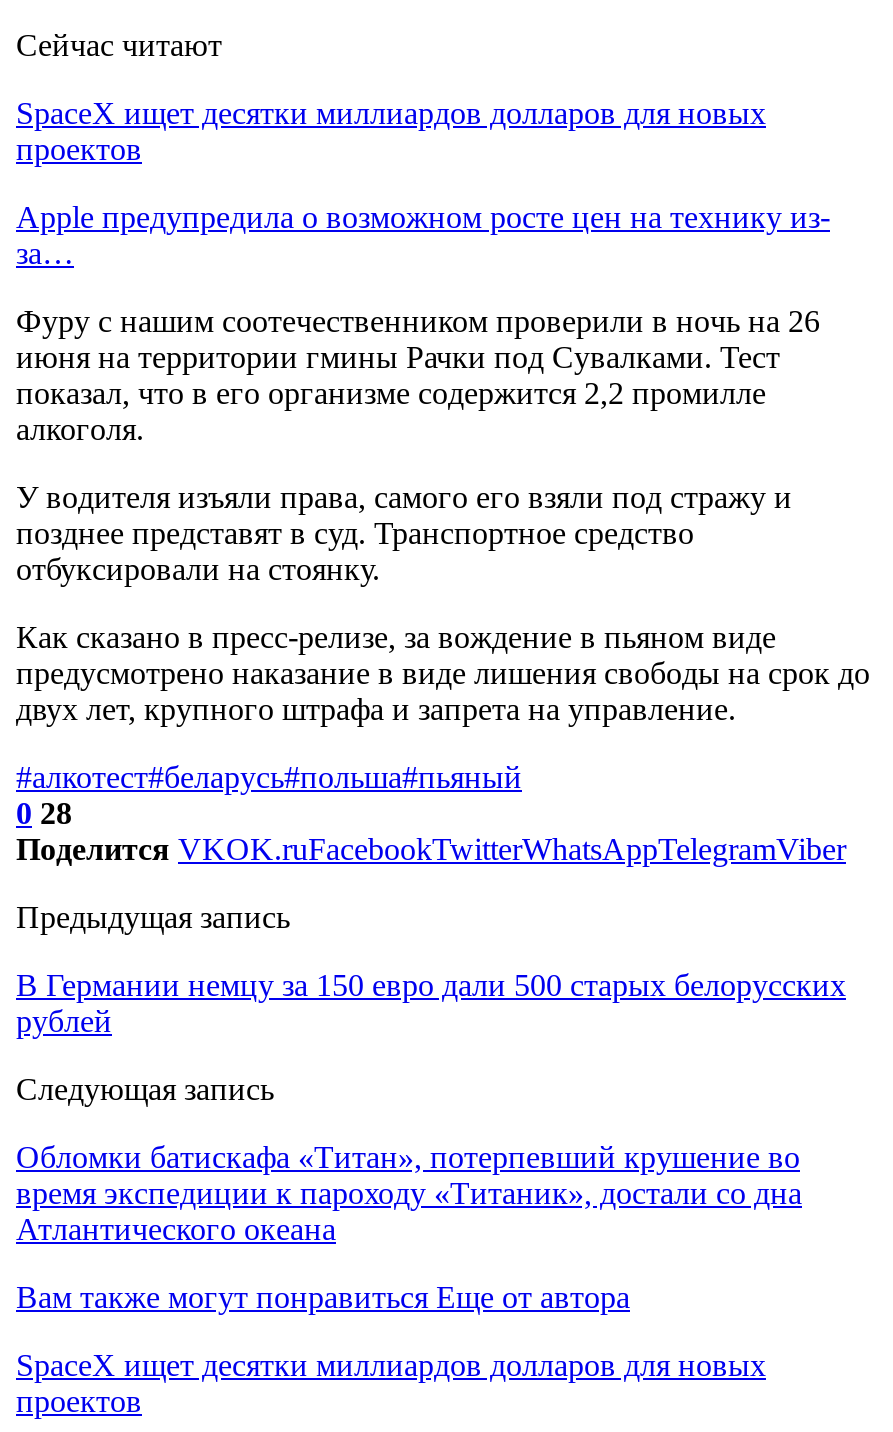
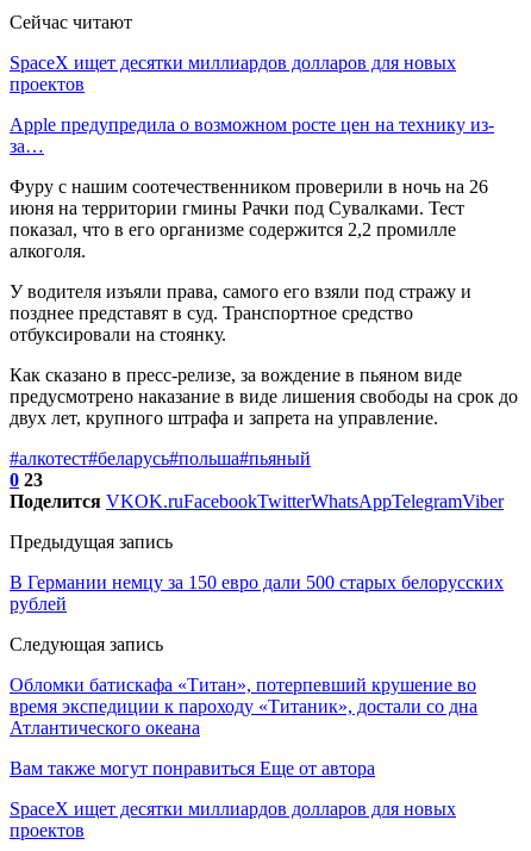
- 0 28
+ 0 23
